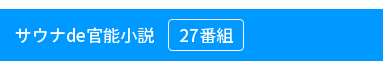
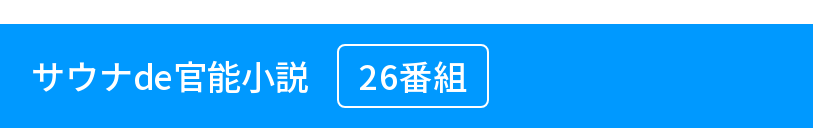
- サウナde官能小説 27番組
+ サウナde官能小説 26番組
